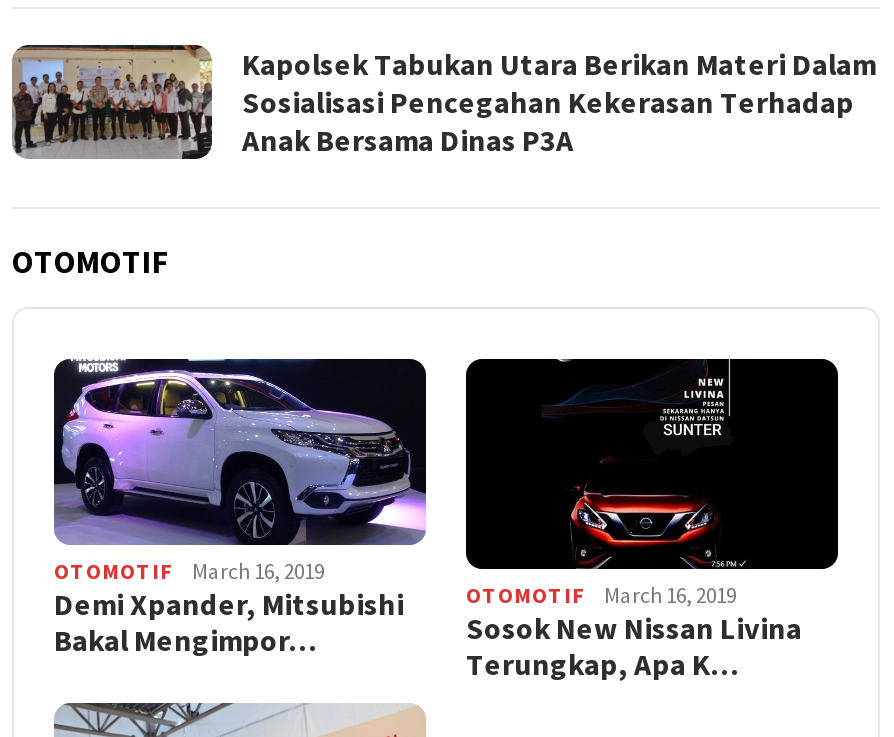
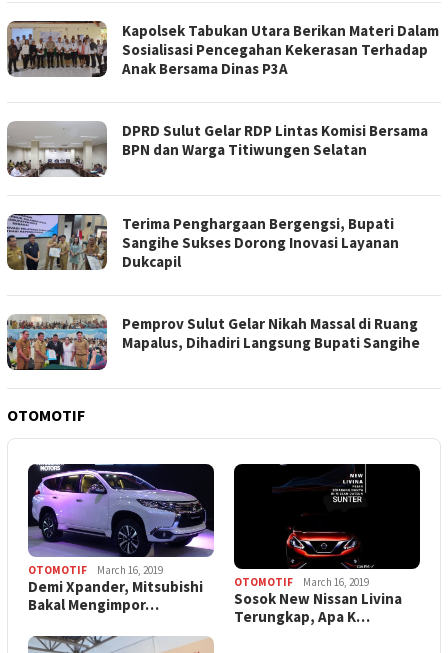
+ [image]
+ DPRD Sulut Gelar RDP Lintas Komisi Bersama
+ BPN dan Warga Titiwungen Selatan

+ [image]
+ Terima Penghargaan Bergengsi, Bupati
+ Sangihe Sukses Dorong Inovasi Layanan
+ Dukcapil
+ Pemprov Sulut Gelar Nikah Massal di Ruang
+ Mapalus, Dihadiri Langsung Bupati Sangihe

+ [image]
